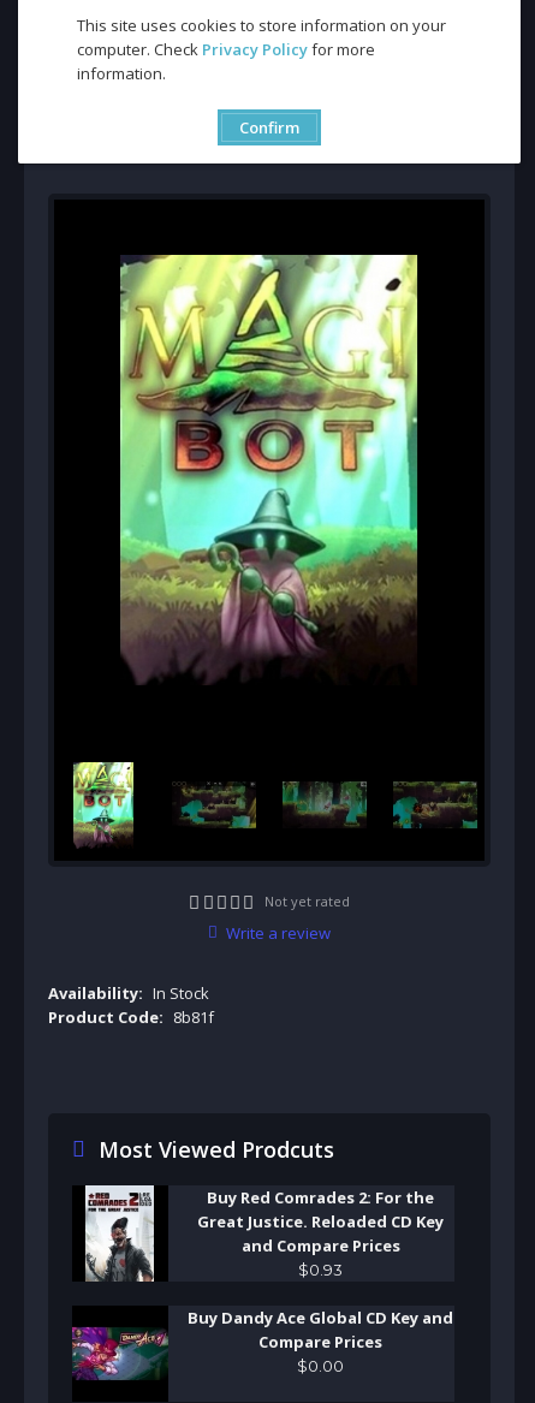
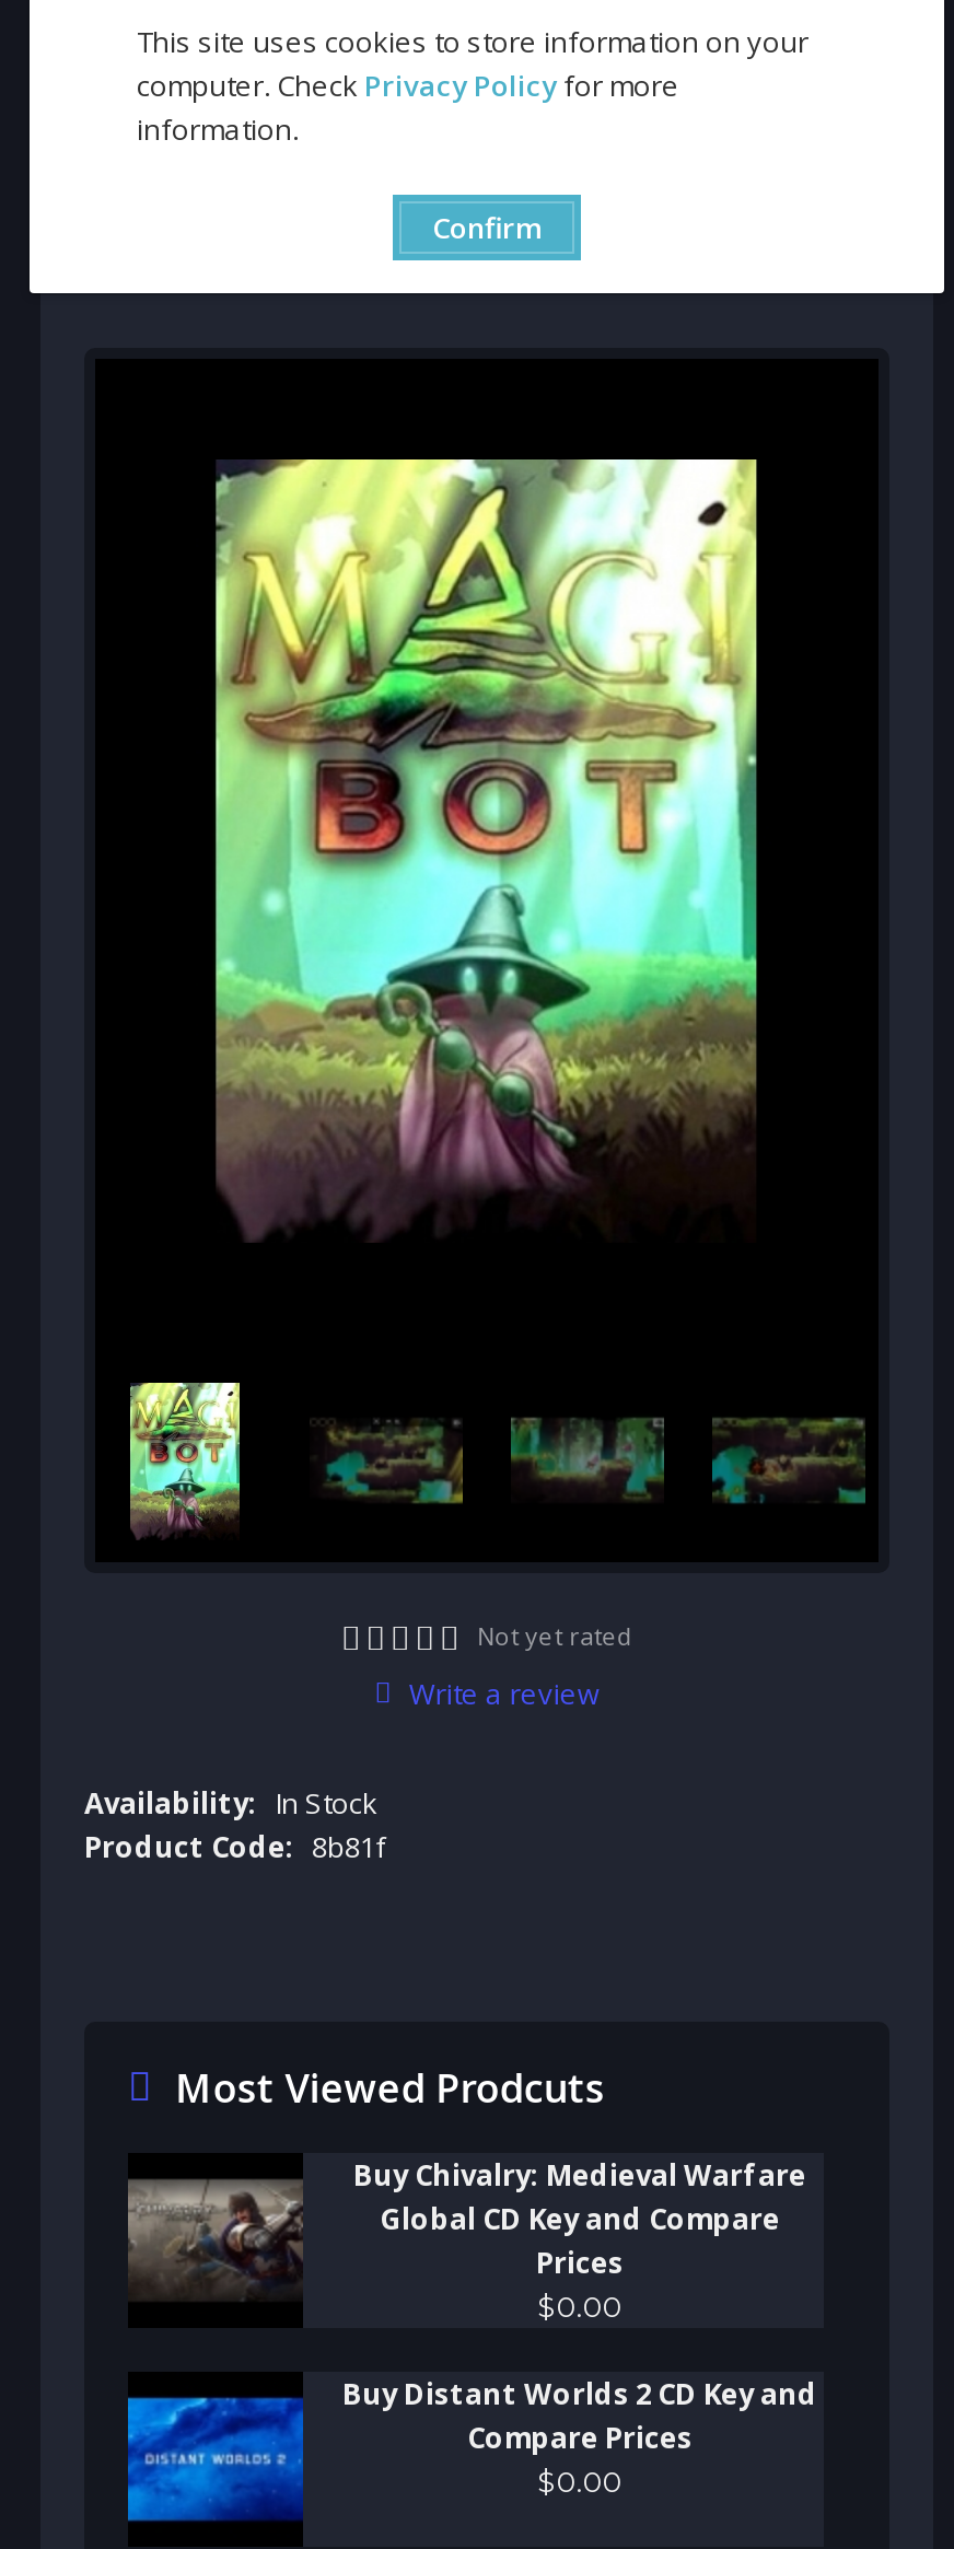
- [image]
- Buy Red Comrades 2: For the
- Great Justice. Reloaded CD Key
- and Compare Prices
- $0.93
+ [image]
+ Buy Chivalry: Medieval Warfare
+ Global CD Key and Compare
+ Prices
+ $0.00

- [image]
- Buy Dandy Ace Global CD Key and
+ [image]
+ Buy Distant Worlds 2 CD Key and
